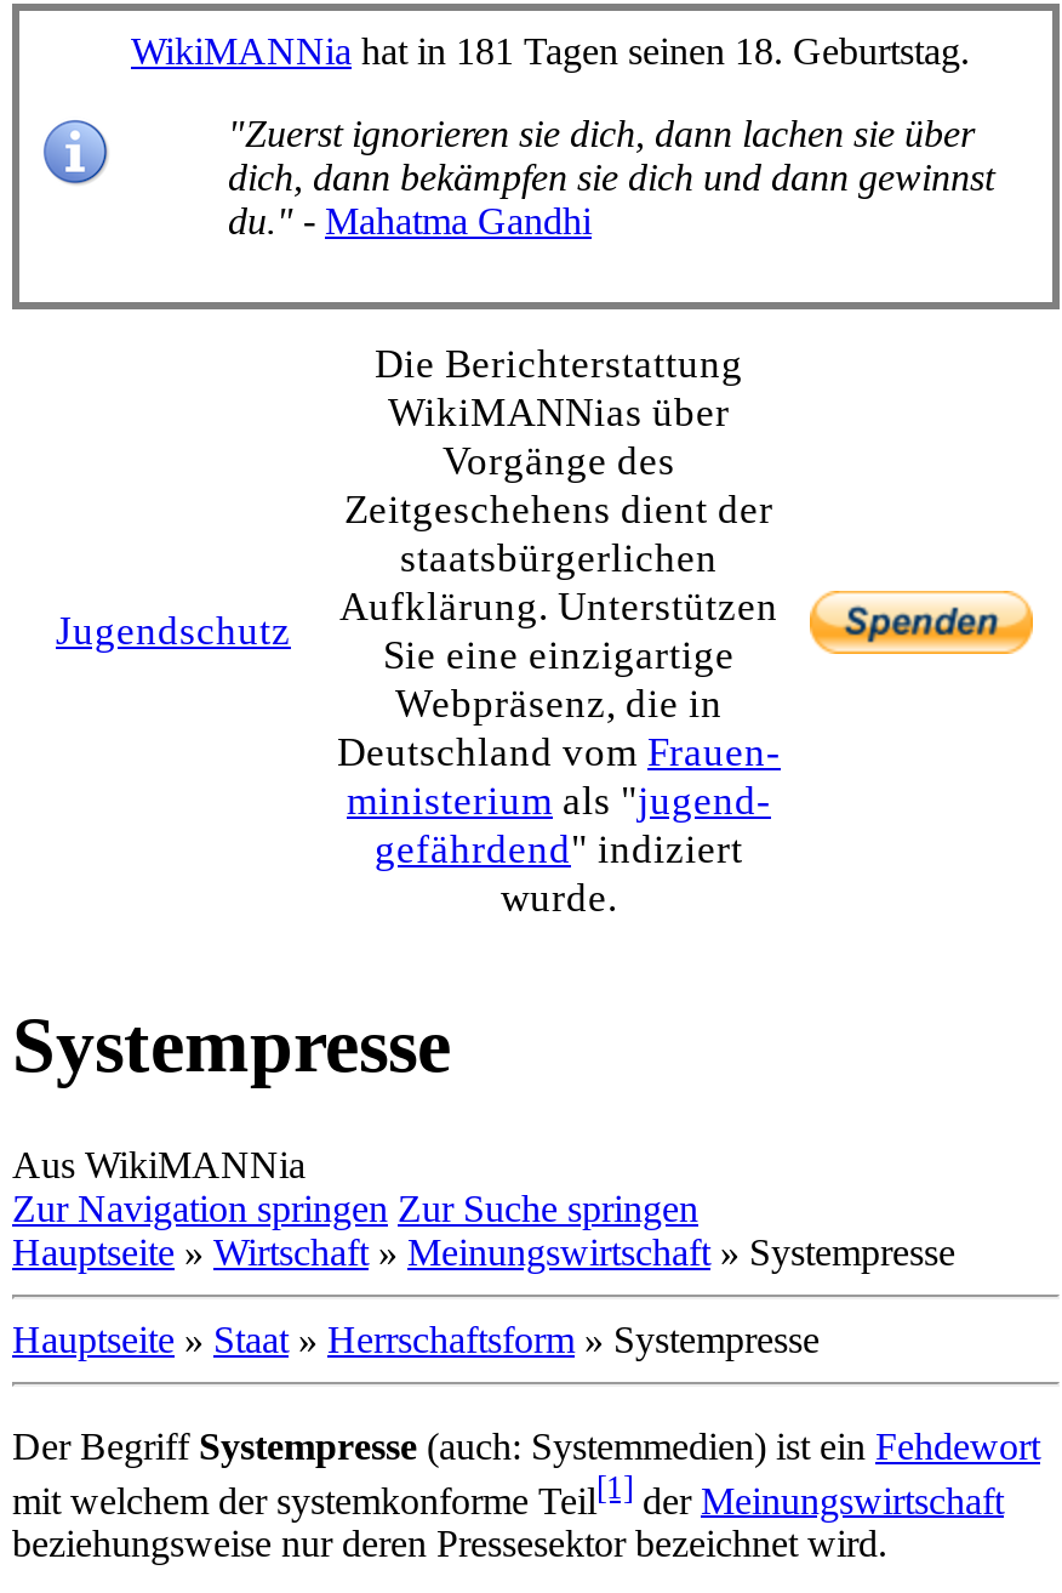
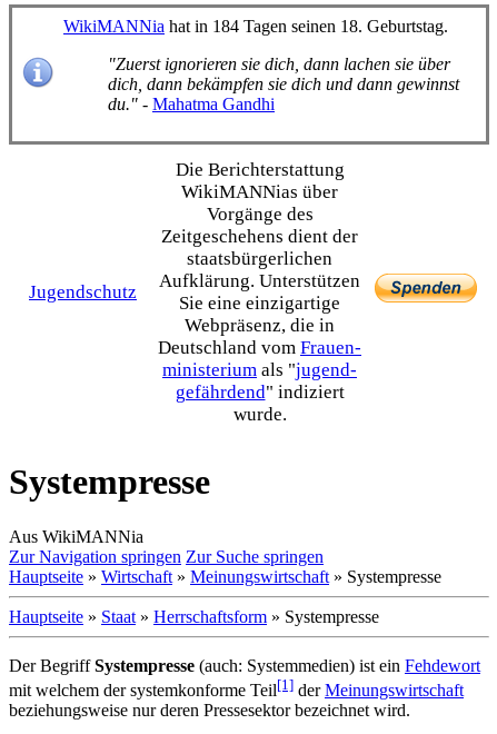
- WikiMANNia hat in 181 Tagen seinen 18. Geburtstag.
+ WikiMANNia hat in 184 Tagen seinen 18. Geburtstag.
